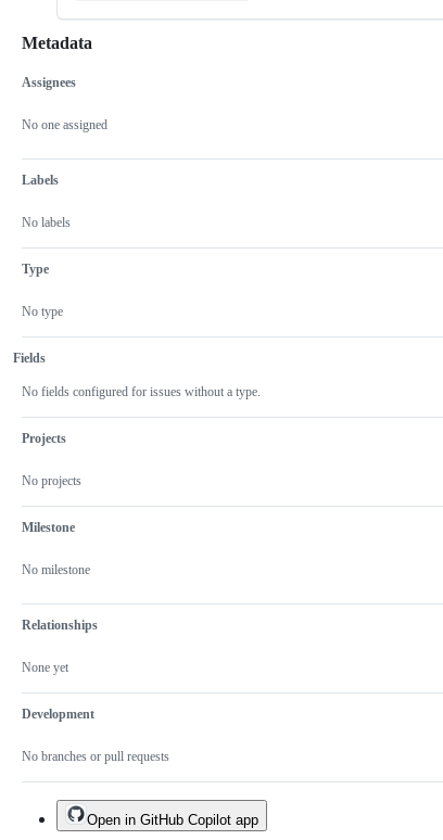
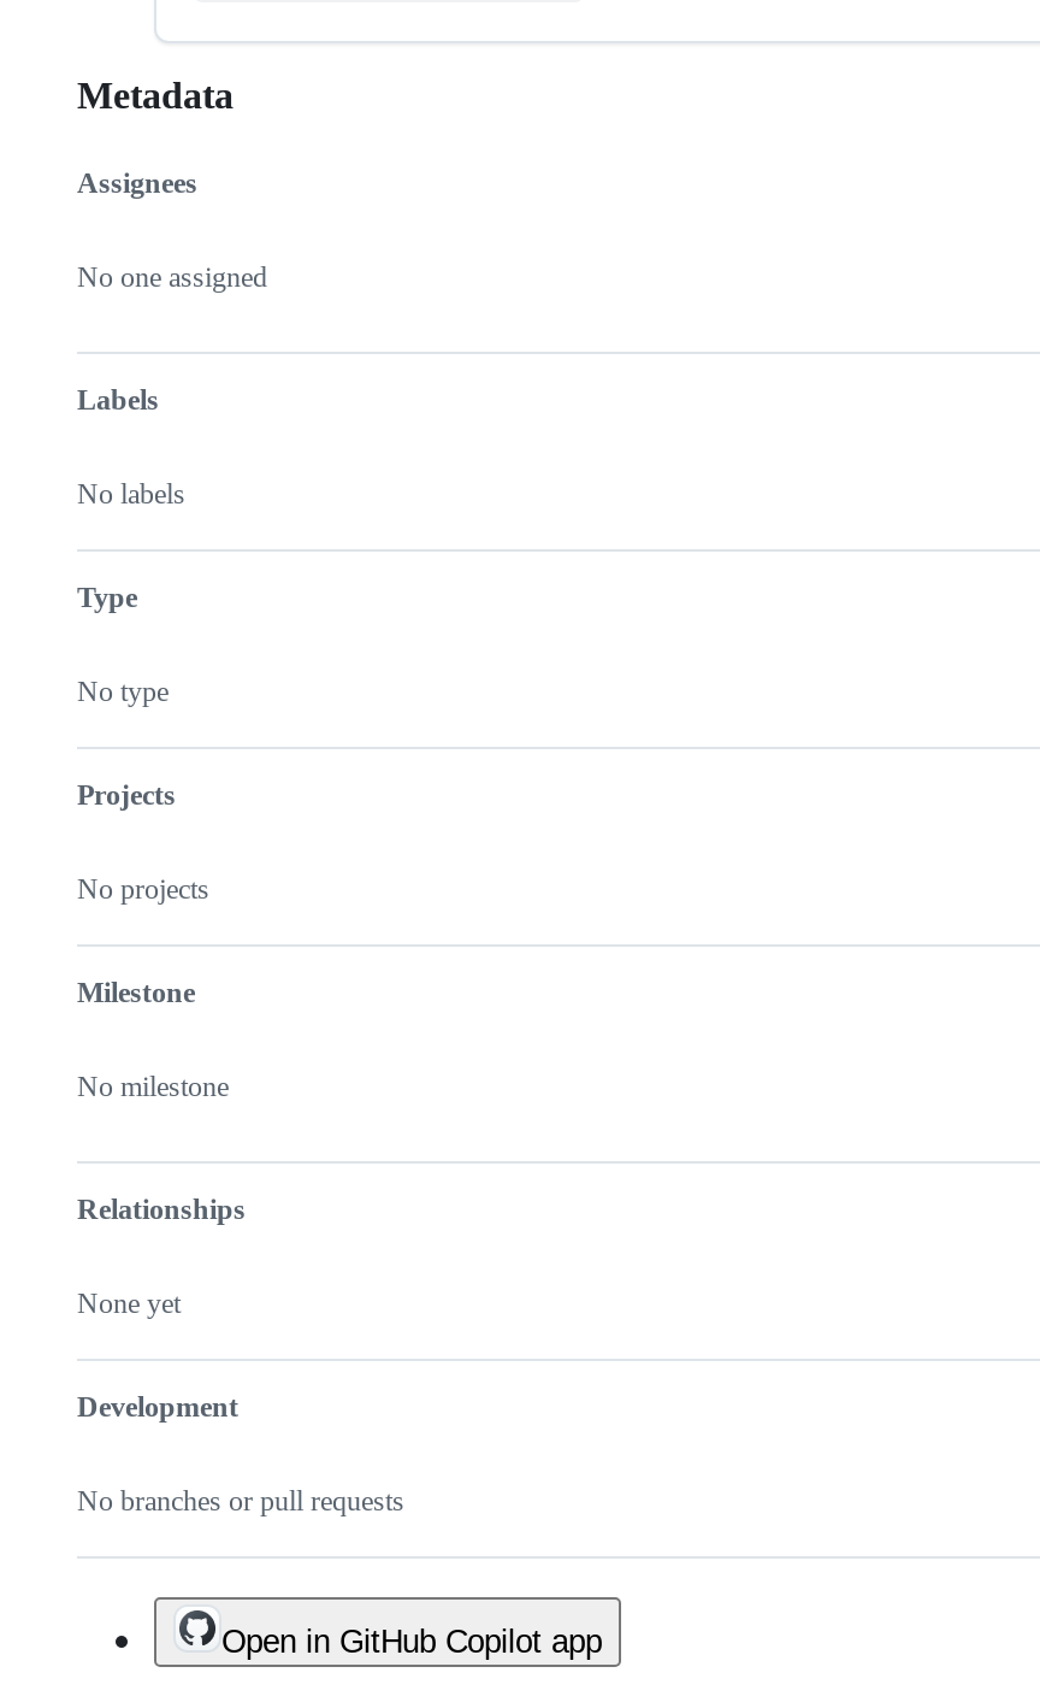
- Fields
- No fields configured for issues without a type.
